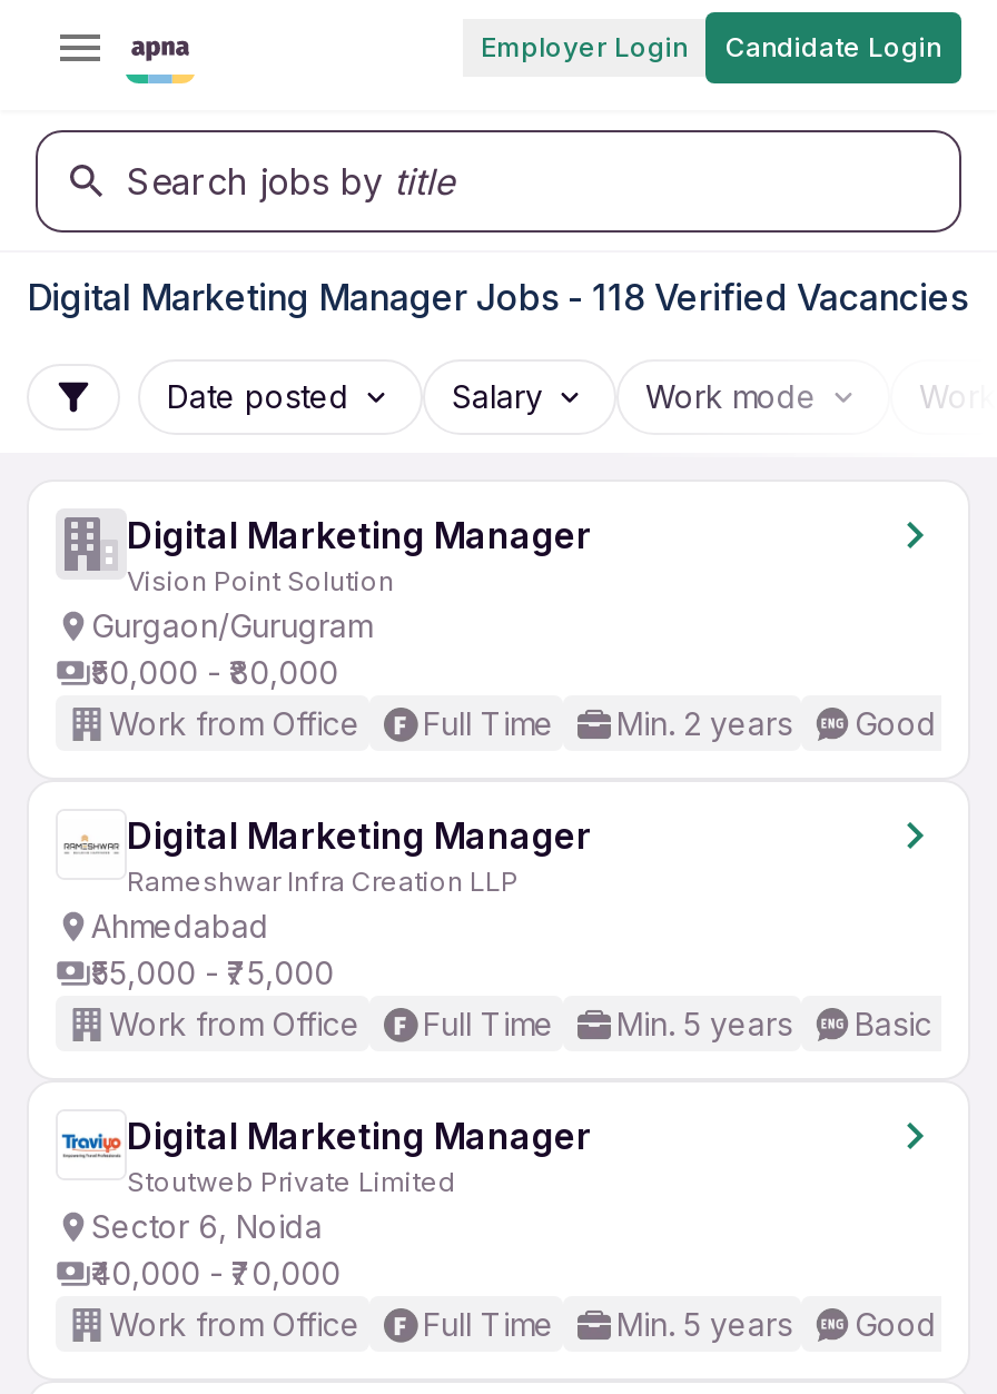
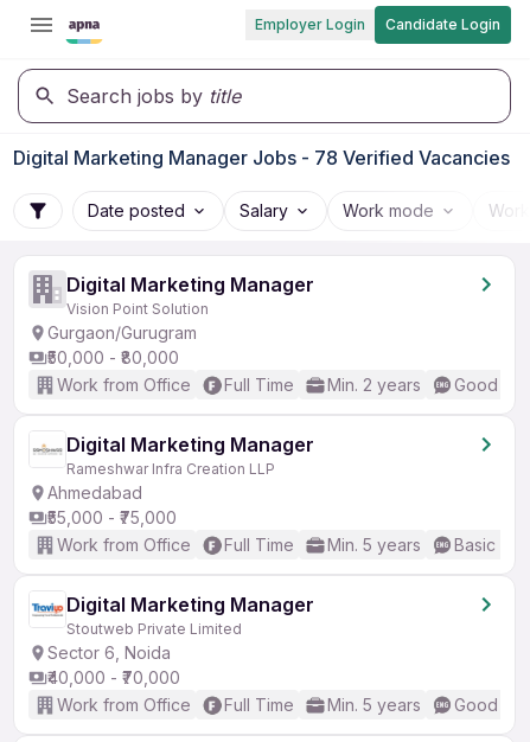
- Digital Marketing Manager Jobs - 118 Verified Vacancies
+ Digital Marketing Manager Jobs - 78 Verified Vacancies
